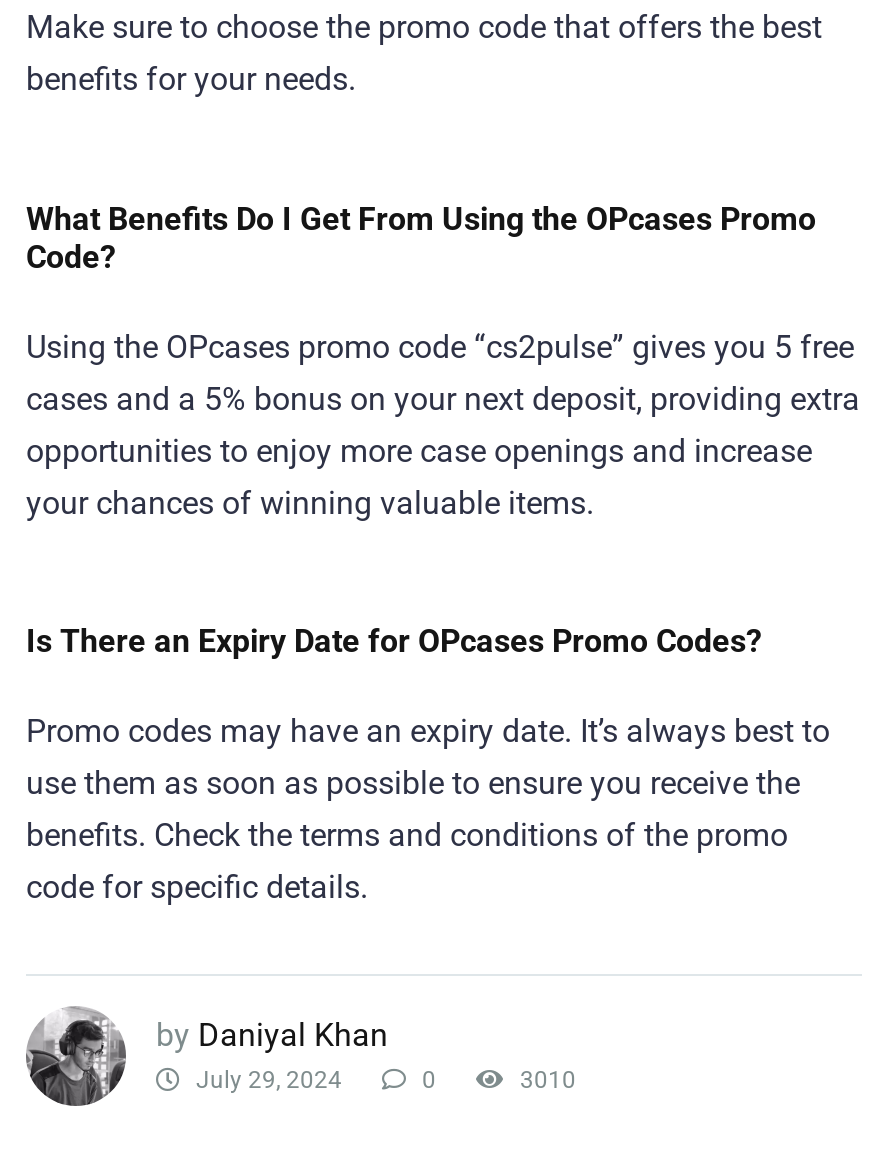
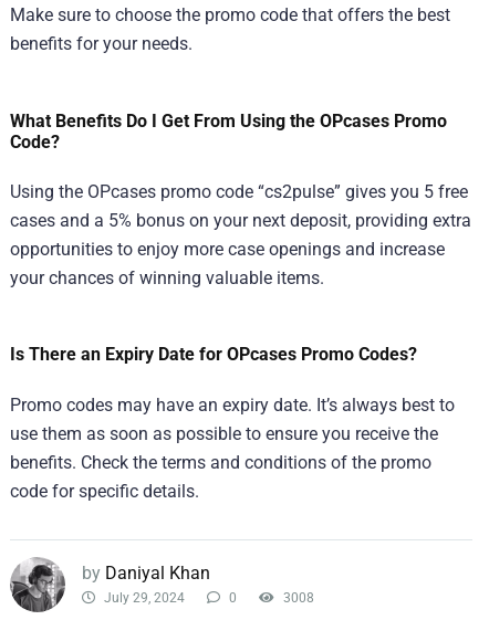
- 3010
+ 3008
